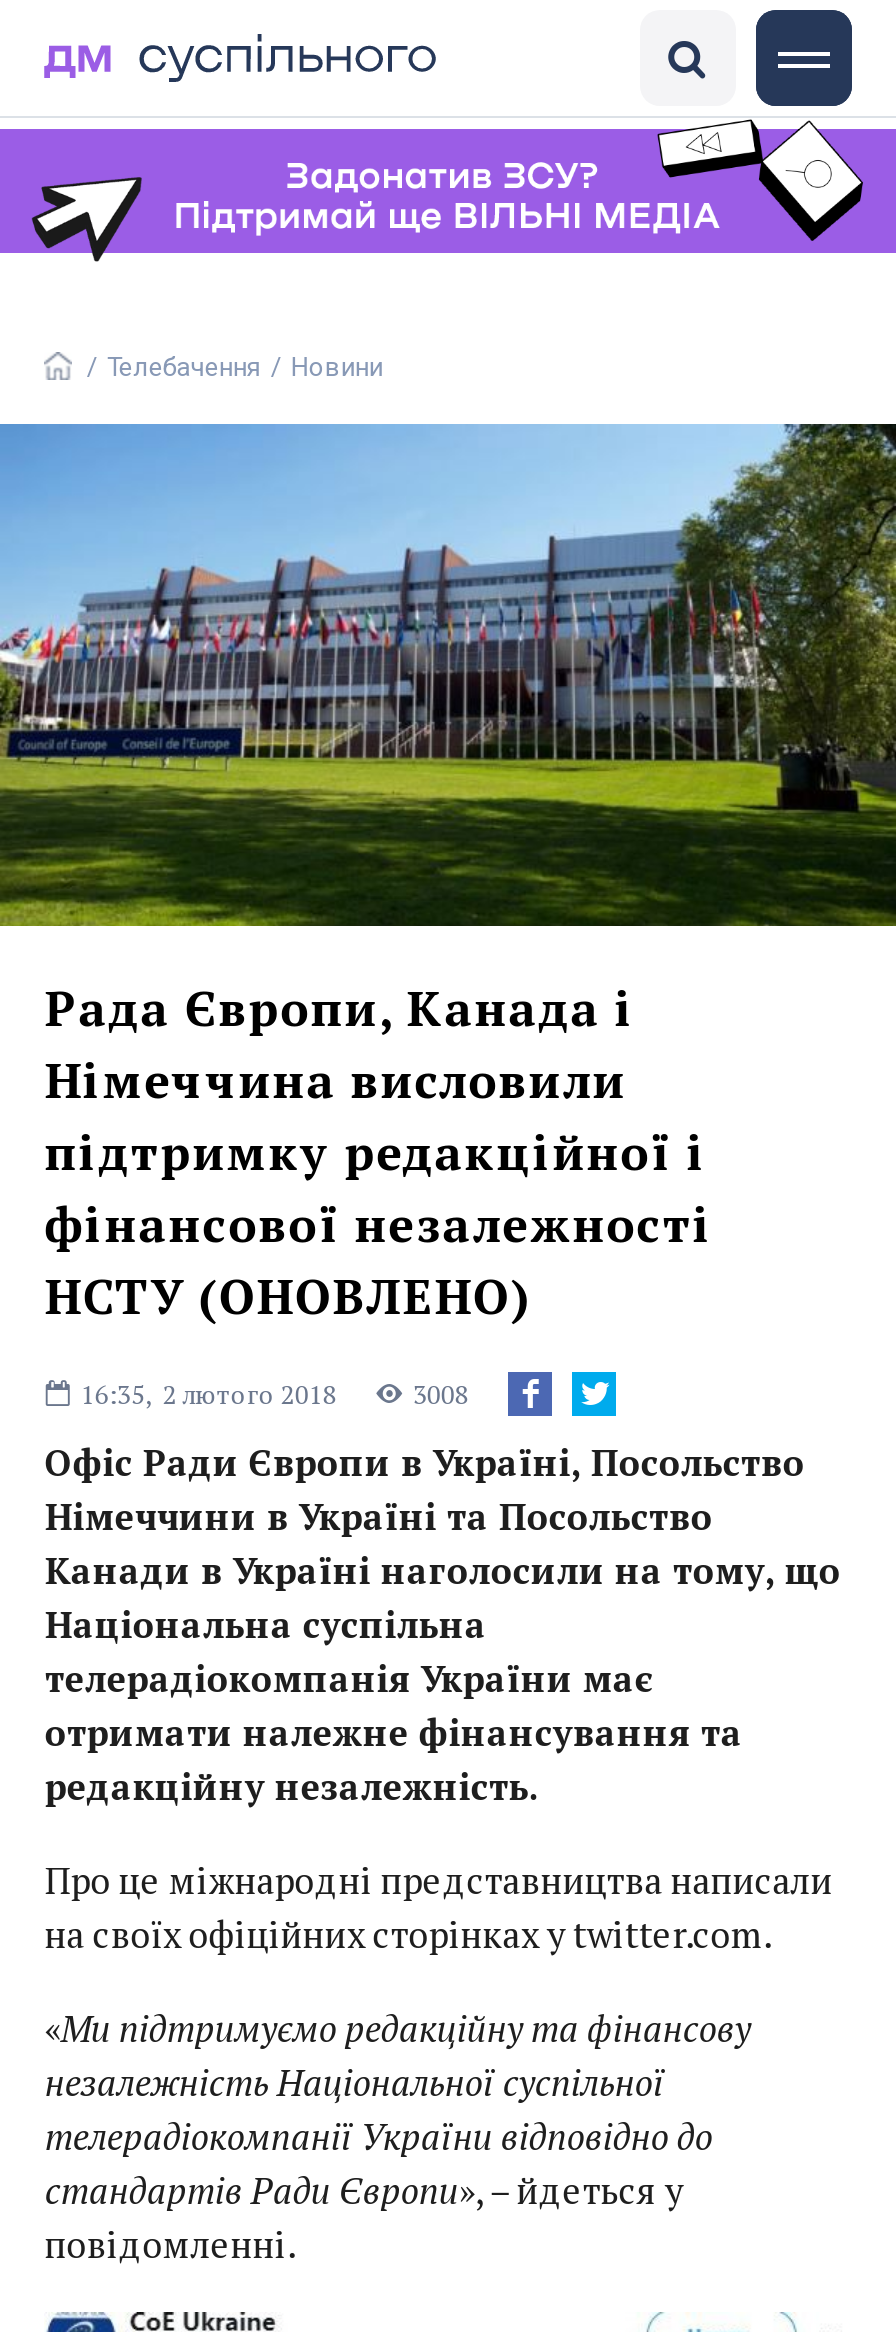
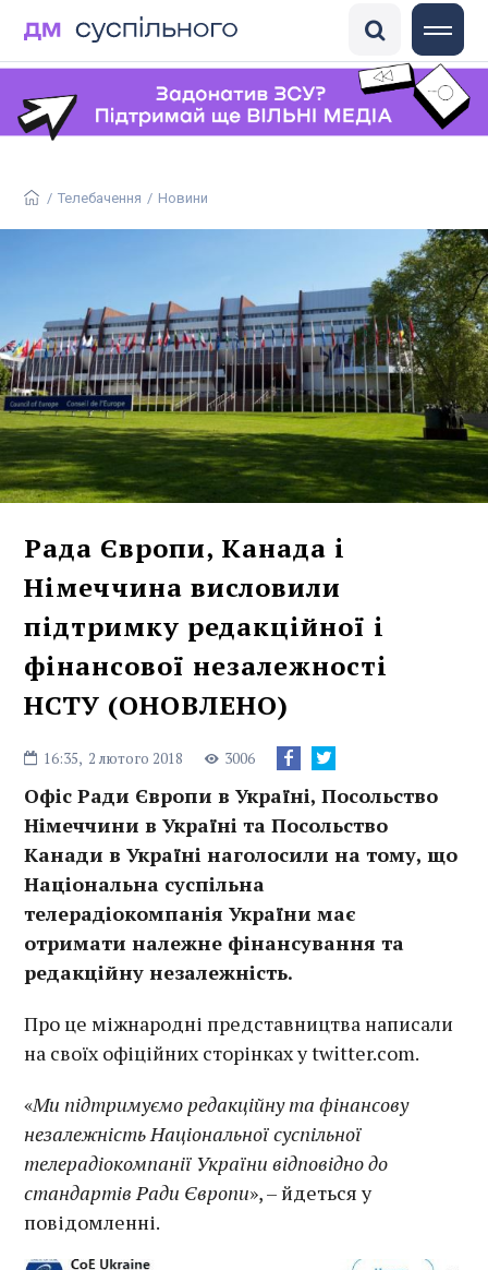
- 3008
+ 3006
